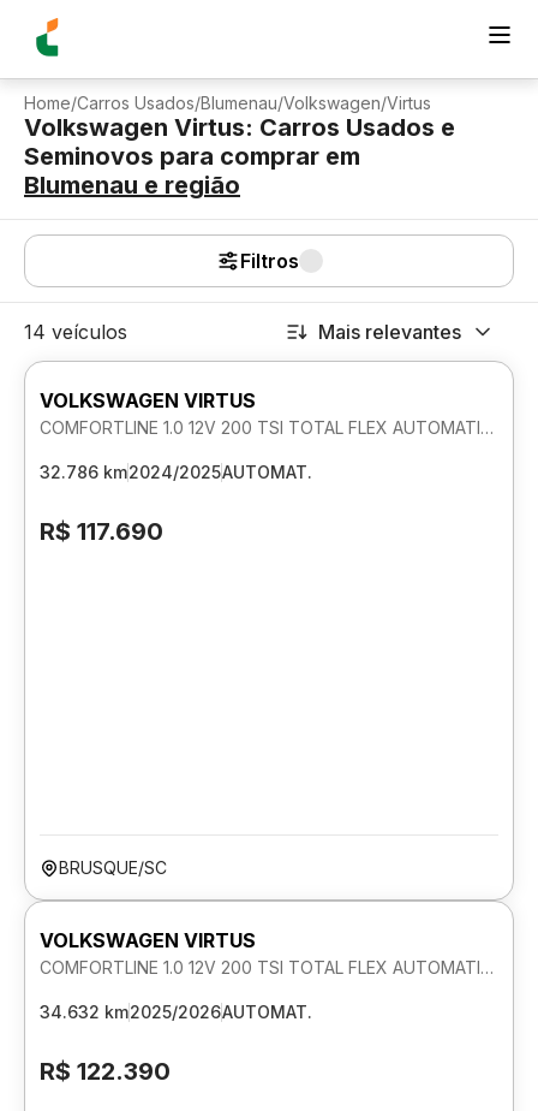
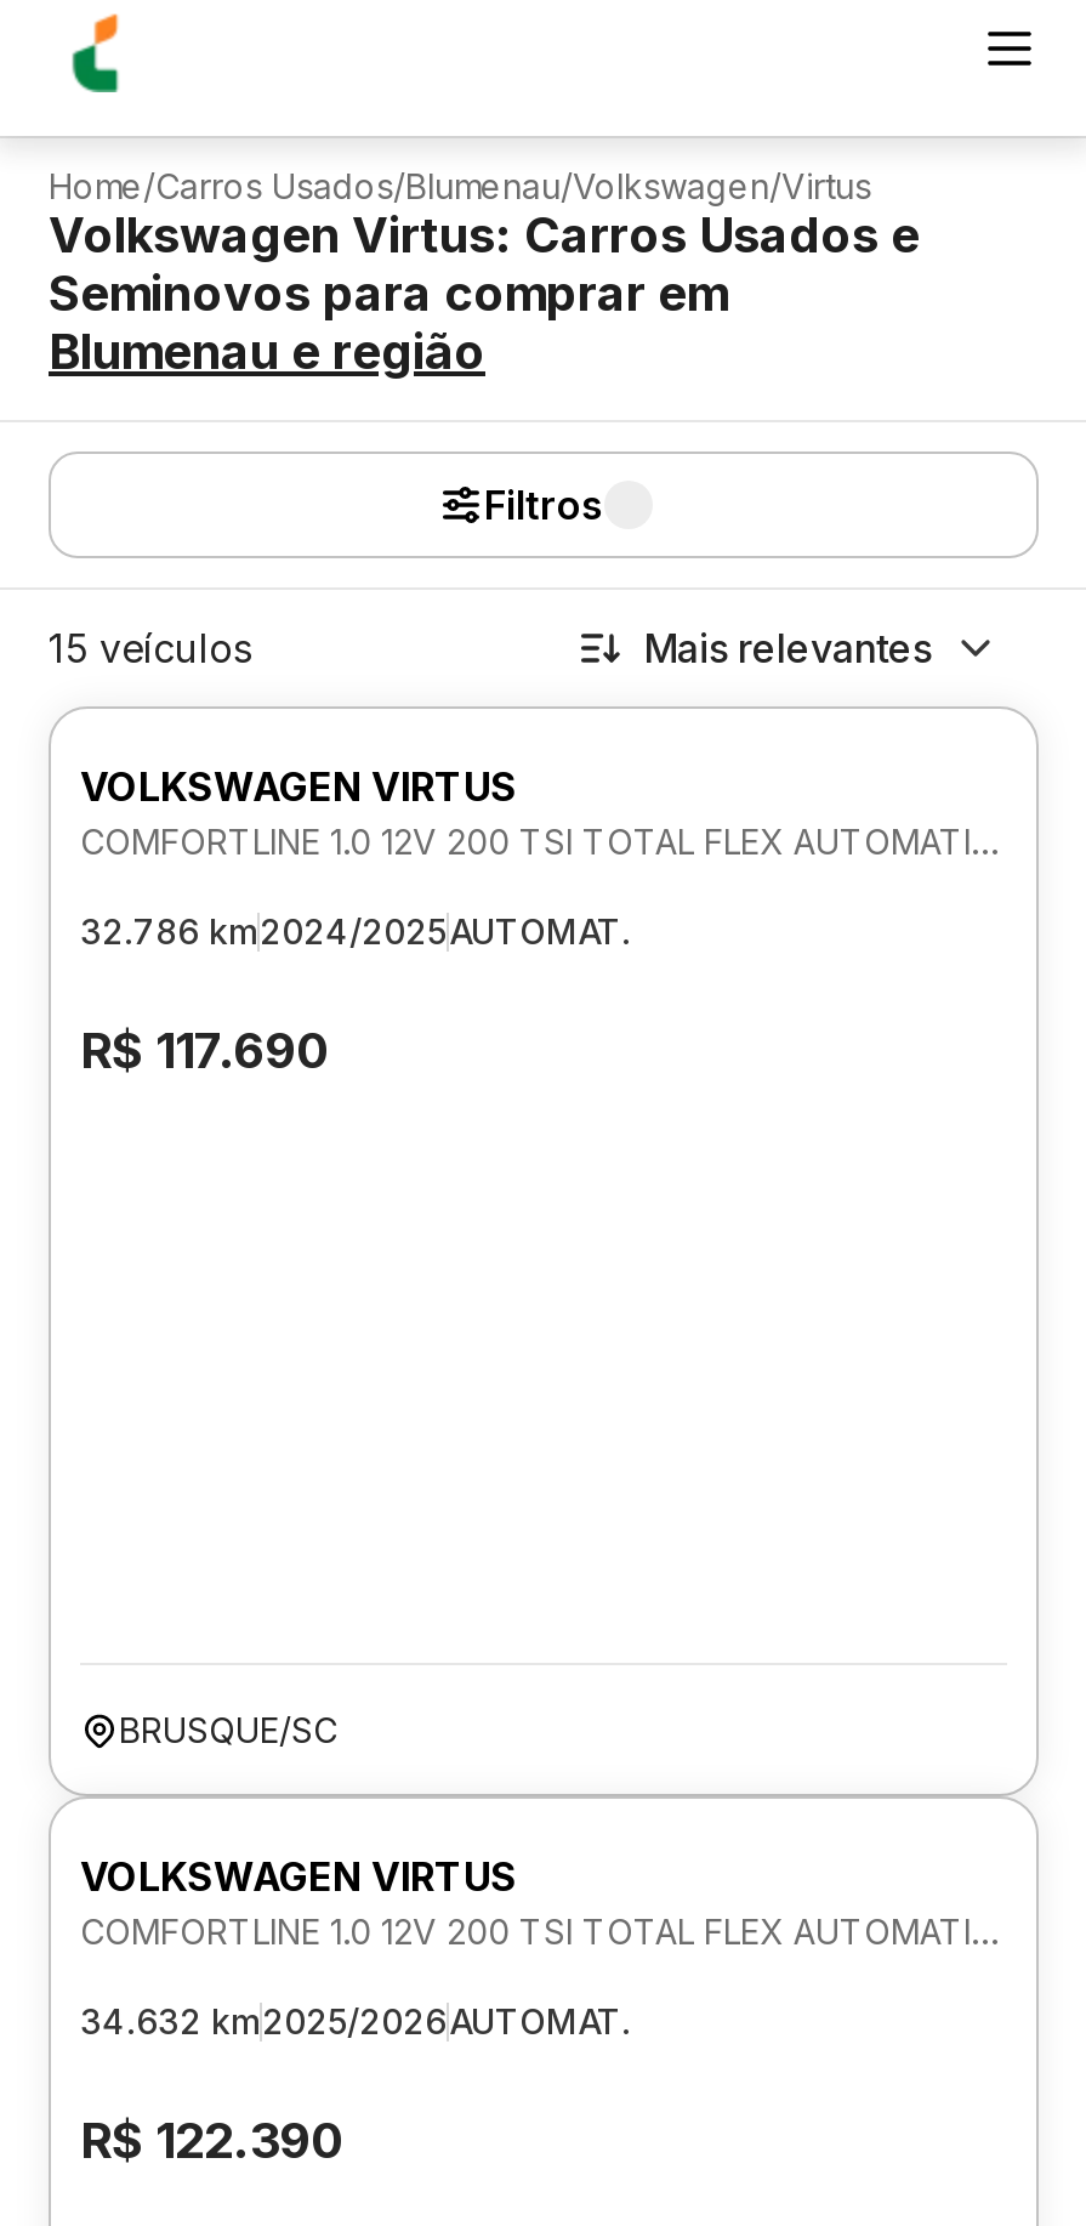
- 14 veículos
+ 15 veículos
